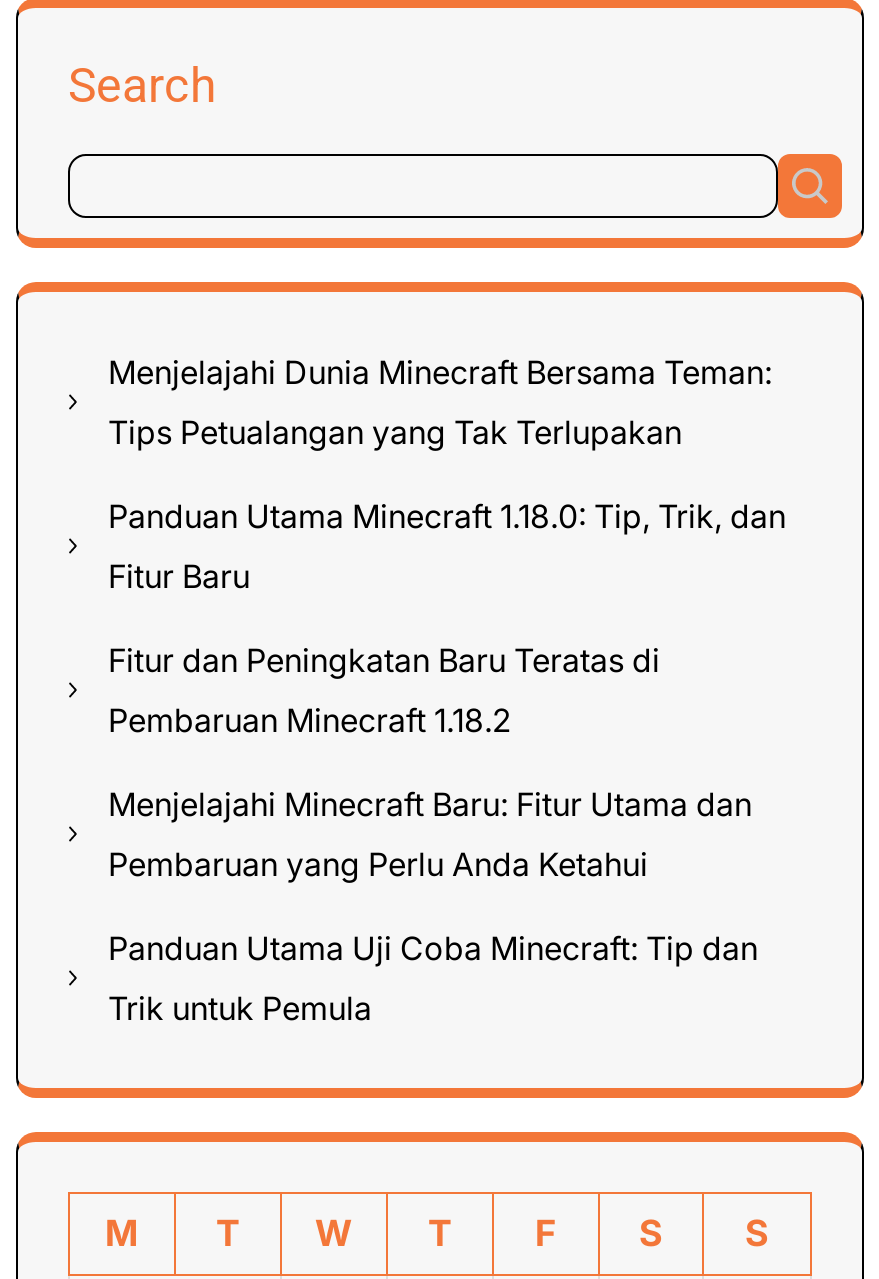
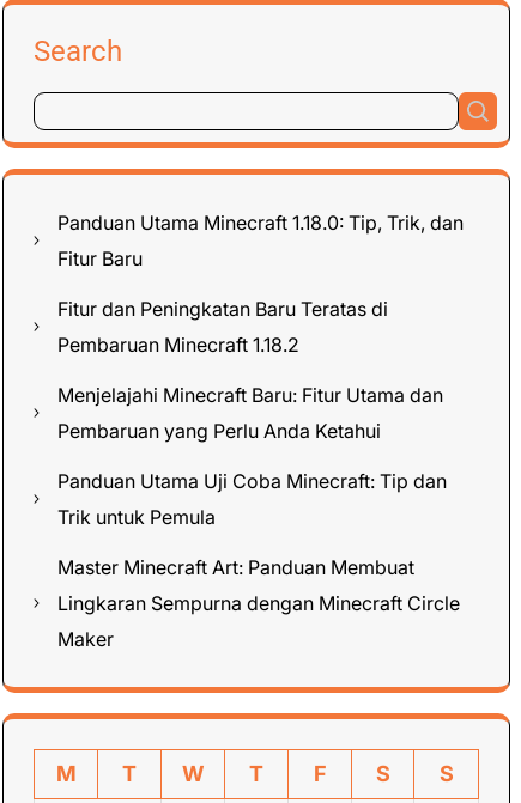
- Menjelajahi Dunia Minecraft Bersama Teman:
- Tips Petualangan yang Tak Terlupakan

moved up: Panduan Utama Minecraft 1.18.0: Tip, Trik, dan | Fitur Baru | Fitur dan Peningkatan Baru Teratas di | Pembaruan Minecraft 1.18.2 | Menjelajahi Minecraft Baru: Fitur Utama dan | Pembaruan yang Perlu Anda Ketahui | Panduan Utama Uji Coba Minecraft: Tip dan | Trik untuk Pemula

+ Master Minecraft Art: Panduan Membuat
+ Lingkaran Sempurna dengan Minecraft Circle
+ Maker
